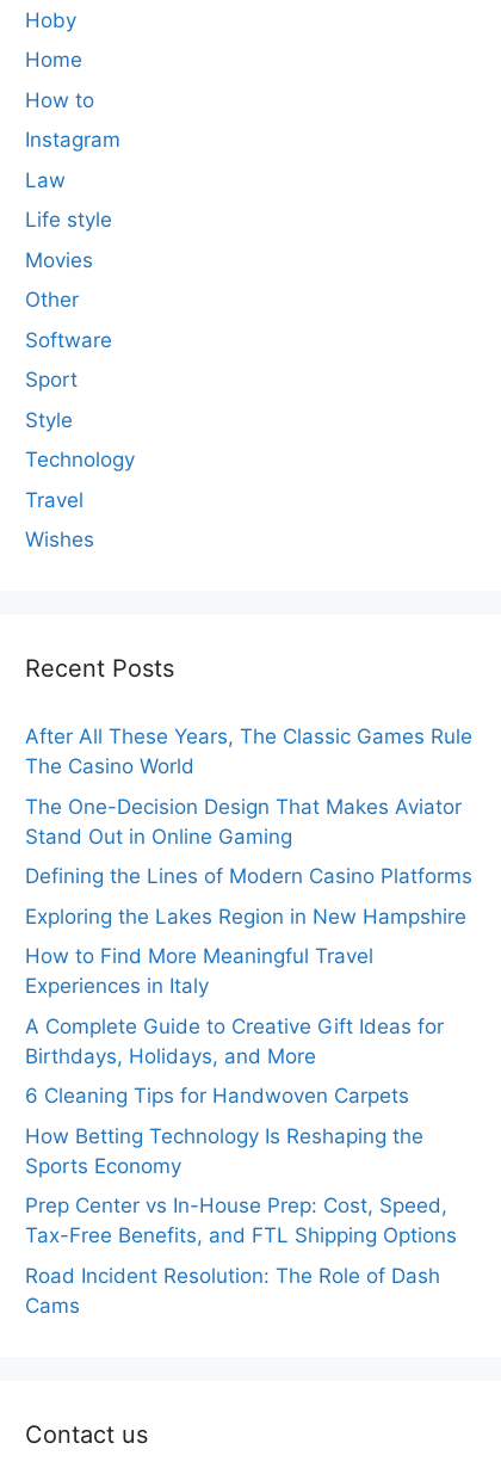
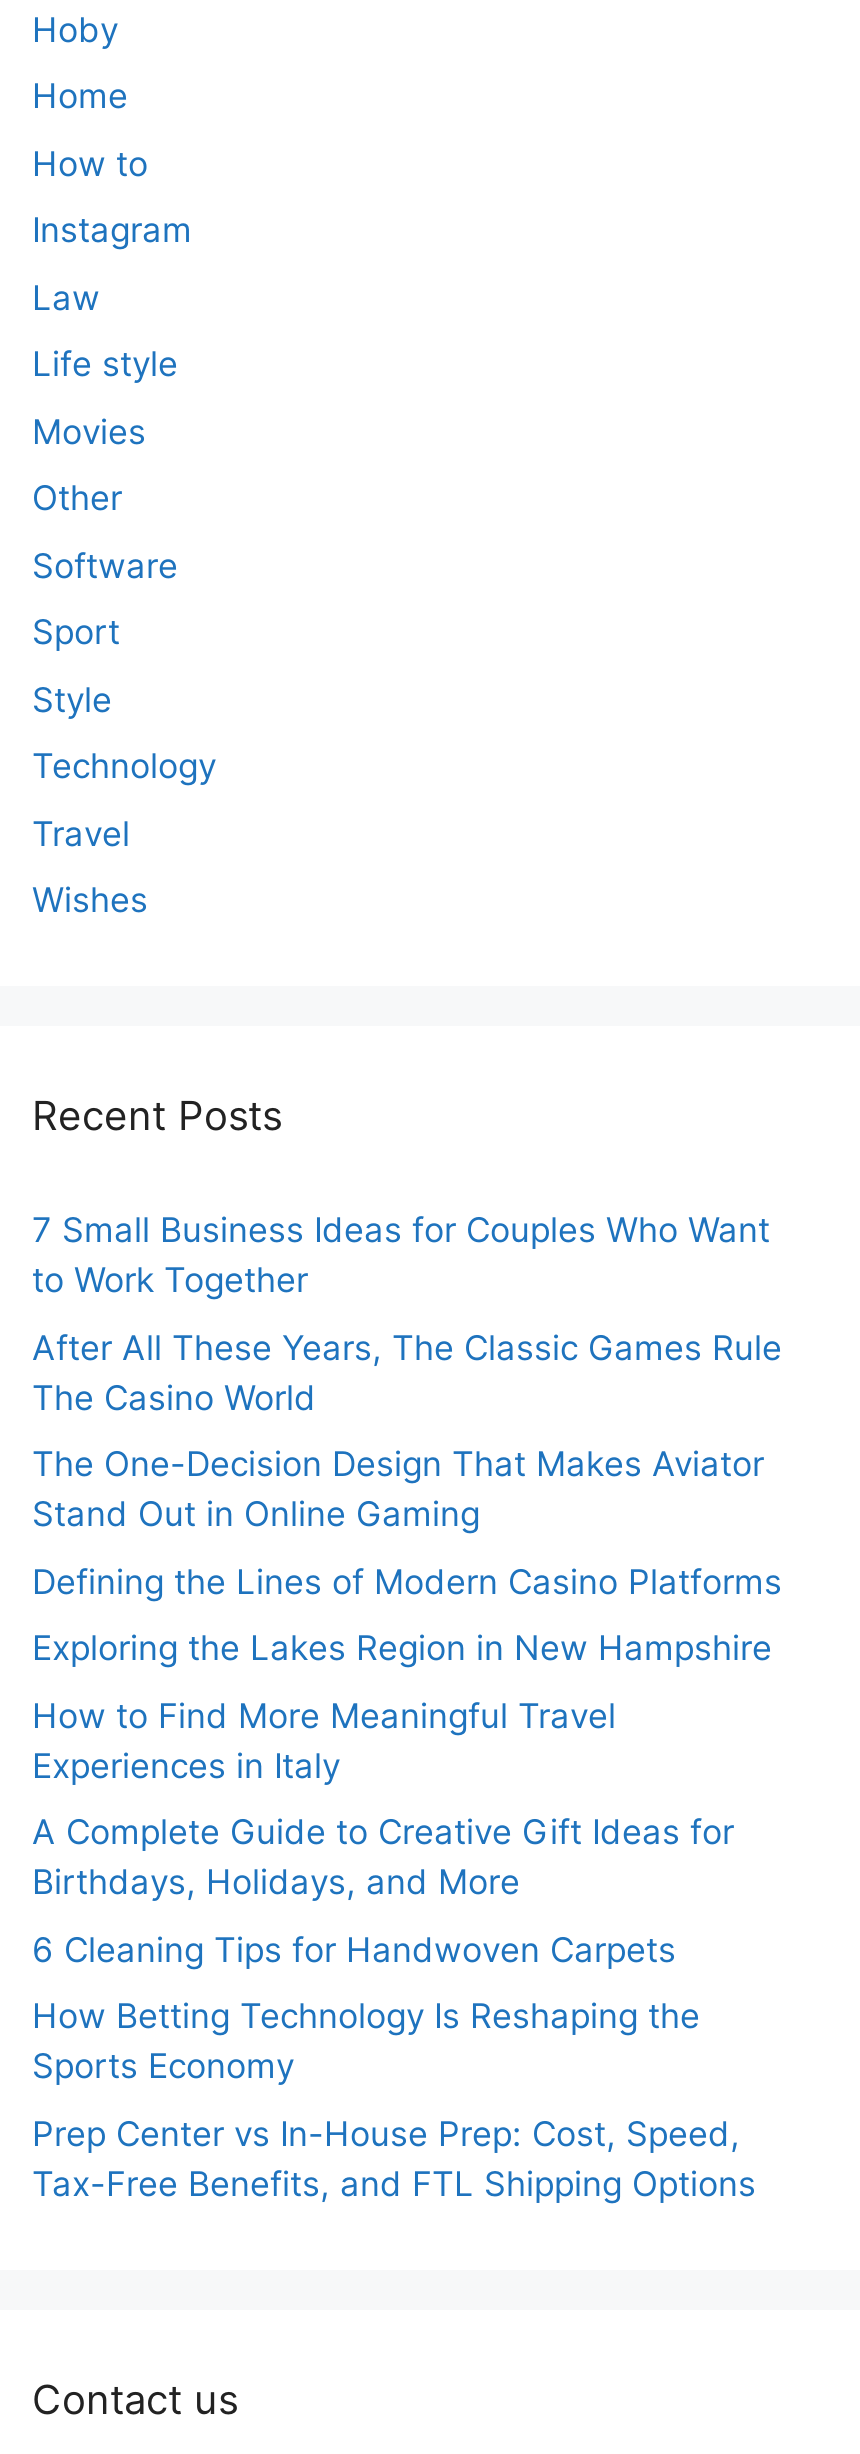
+ 7 Small Business Ideas for Couples Who Want
+ to Work Together

moved down: After All These Years, The Classic Games Rule | The Casino World | The One-Decision Design That Makes Aviator | ... | Prep Center vs In-House Prep: Cost, Speed, | Tax-Free Benefits, and FTL Shipping Options

- Road Incident Resolution: The Role of Dash
- Cams
